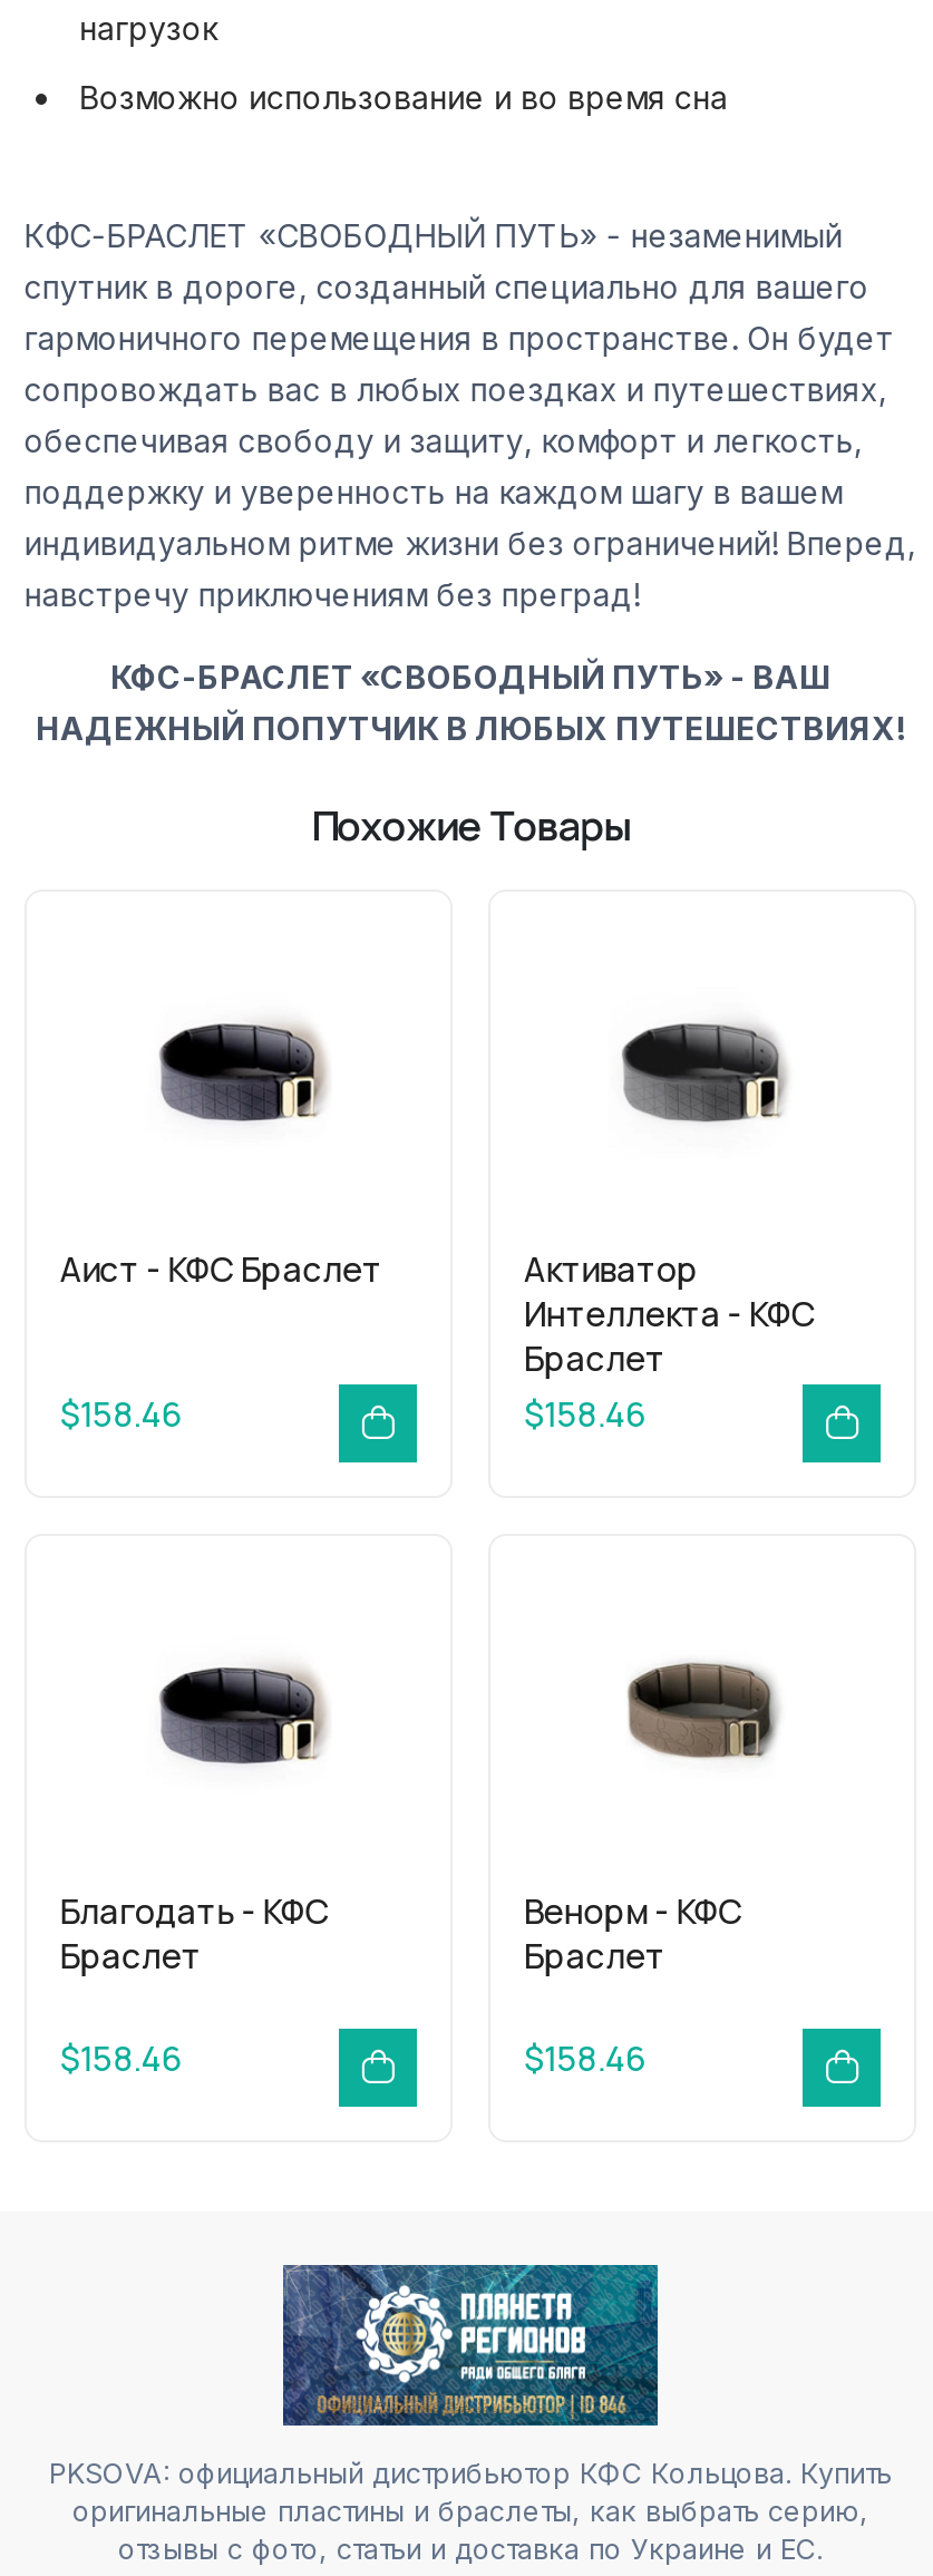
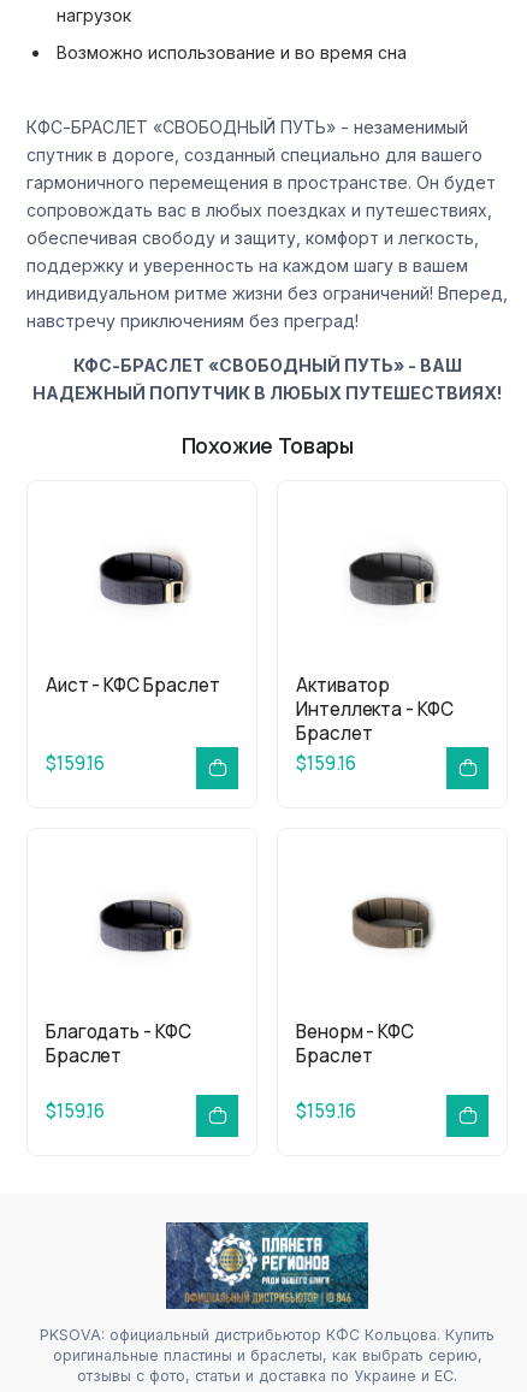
- $158.46
+ $159.16

- $158.46
+ $159.16

- $158.46
+ $159.16

- $158.46
+ $159.16
